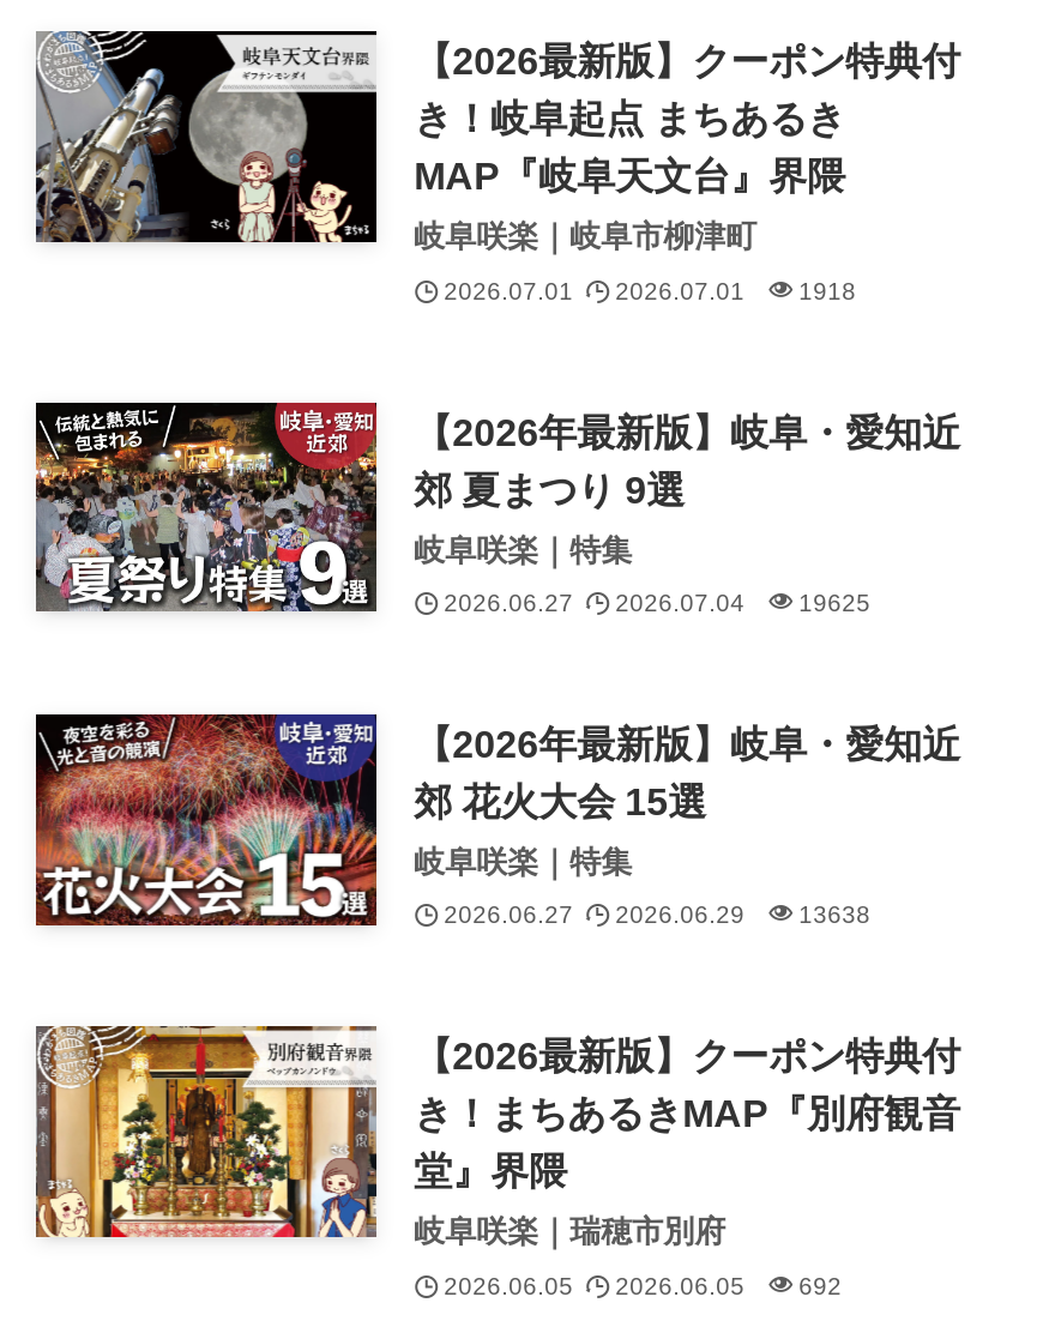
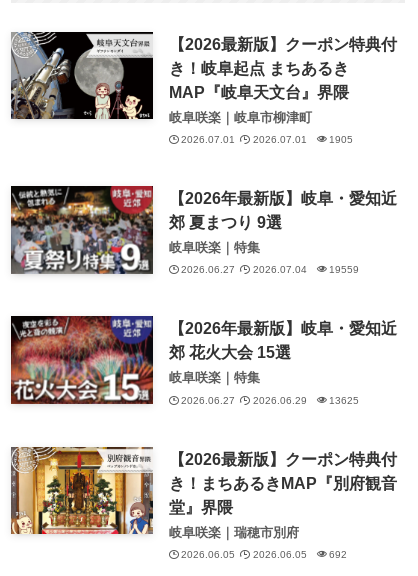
- 1918
+ 1905

- 19625
+ 19559

- 13638
+ 13625
